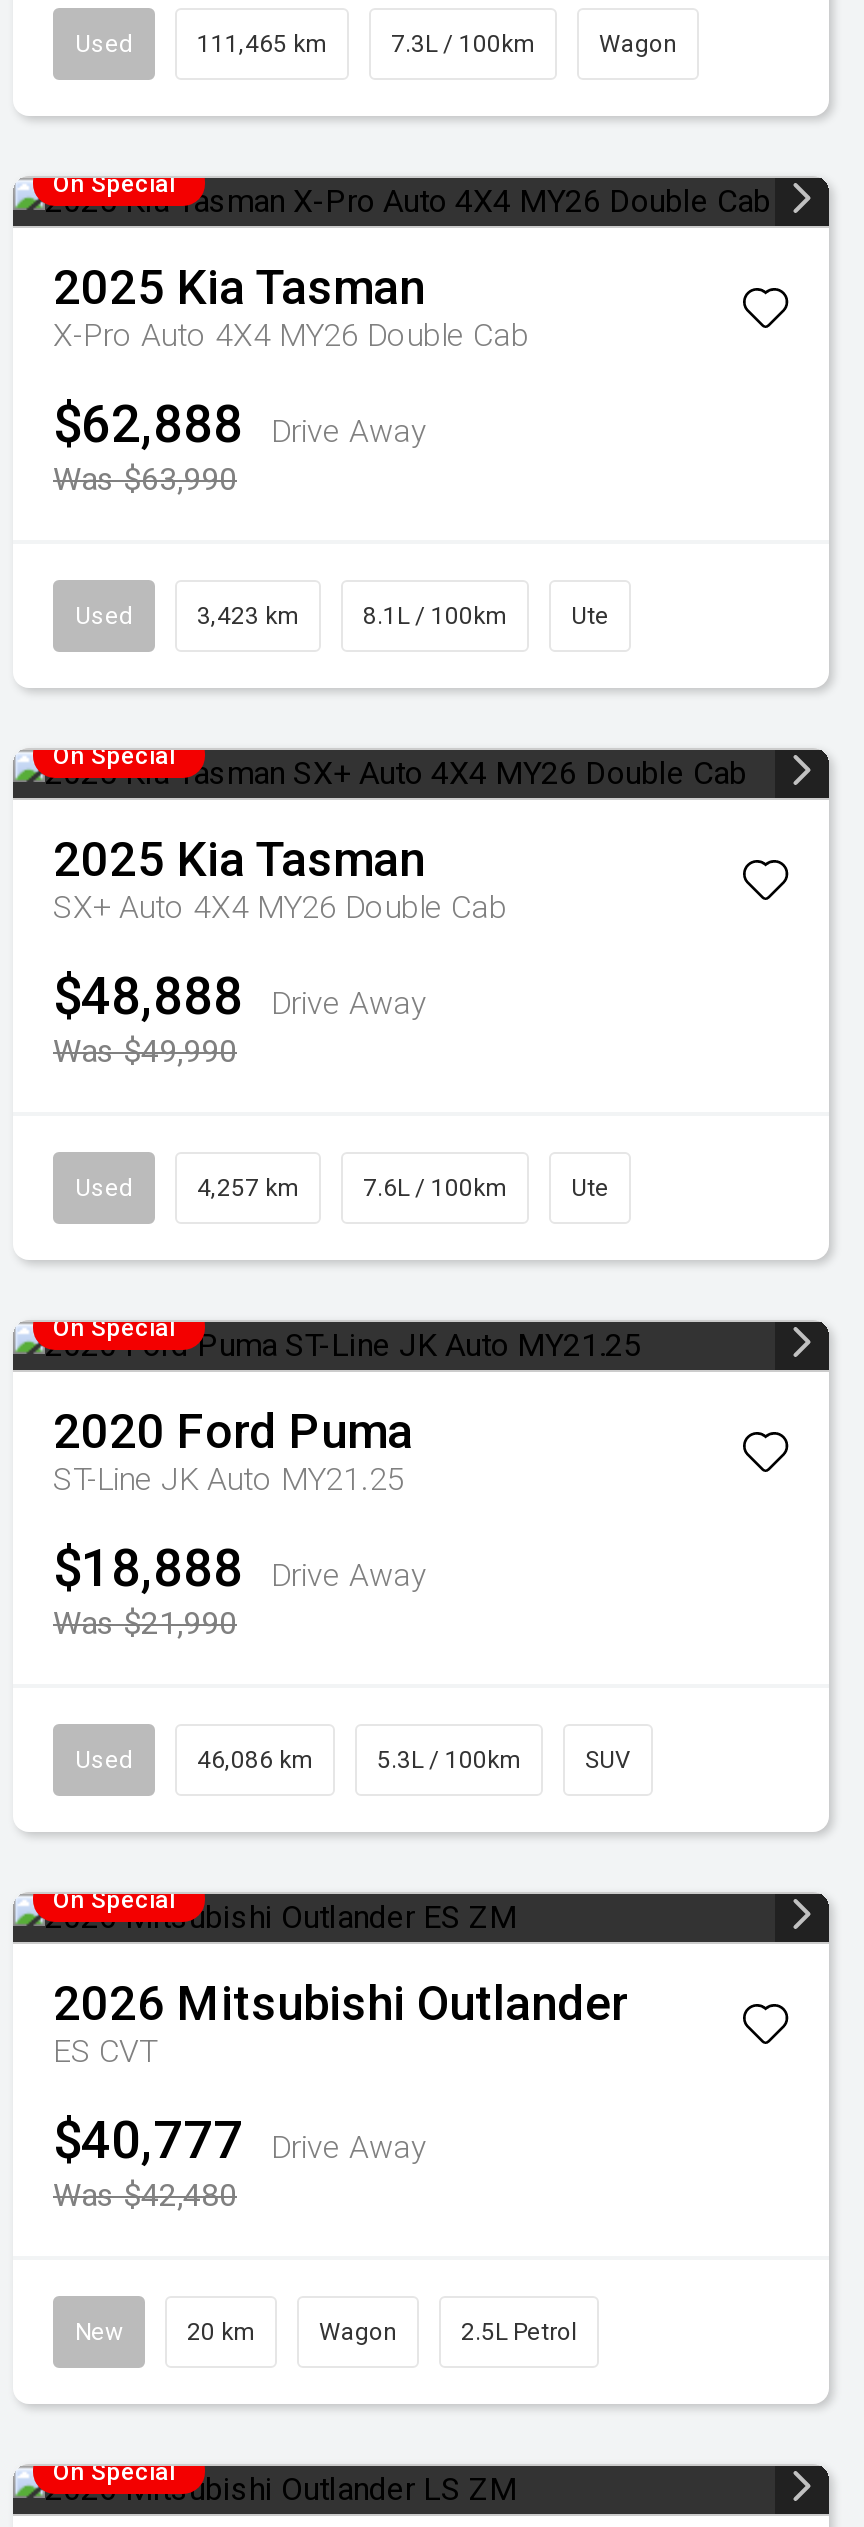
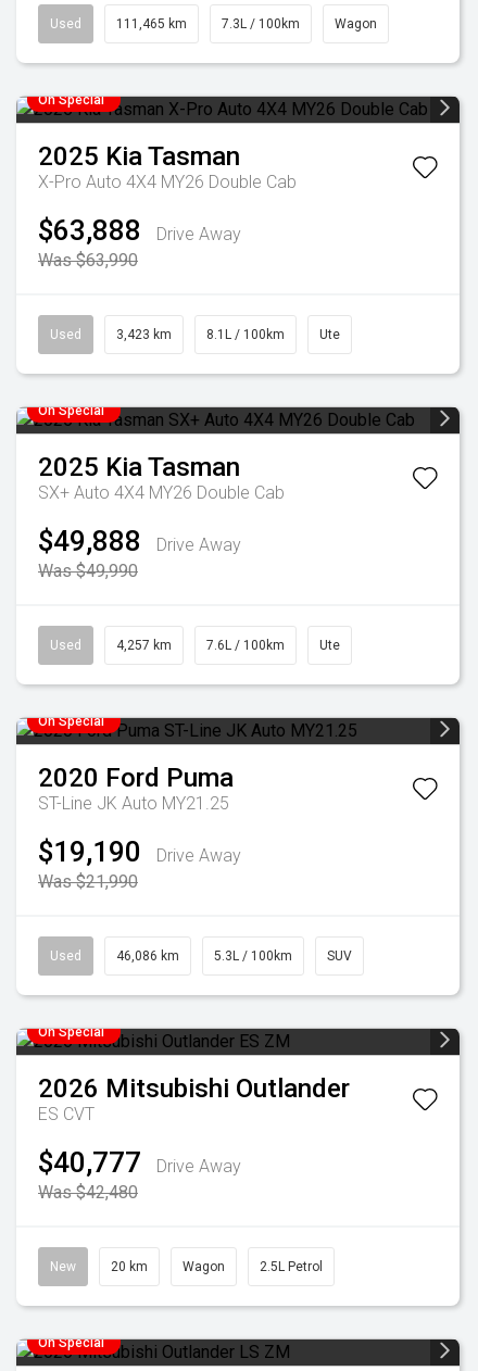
- $62,888 Drive Away
+ $63,888 Drive Away

- $48,888 Drive Away
+ $49,888 Drive Away

- $18,888 Drive Away
+ $19,190 Drive Away
